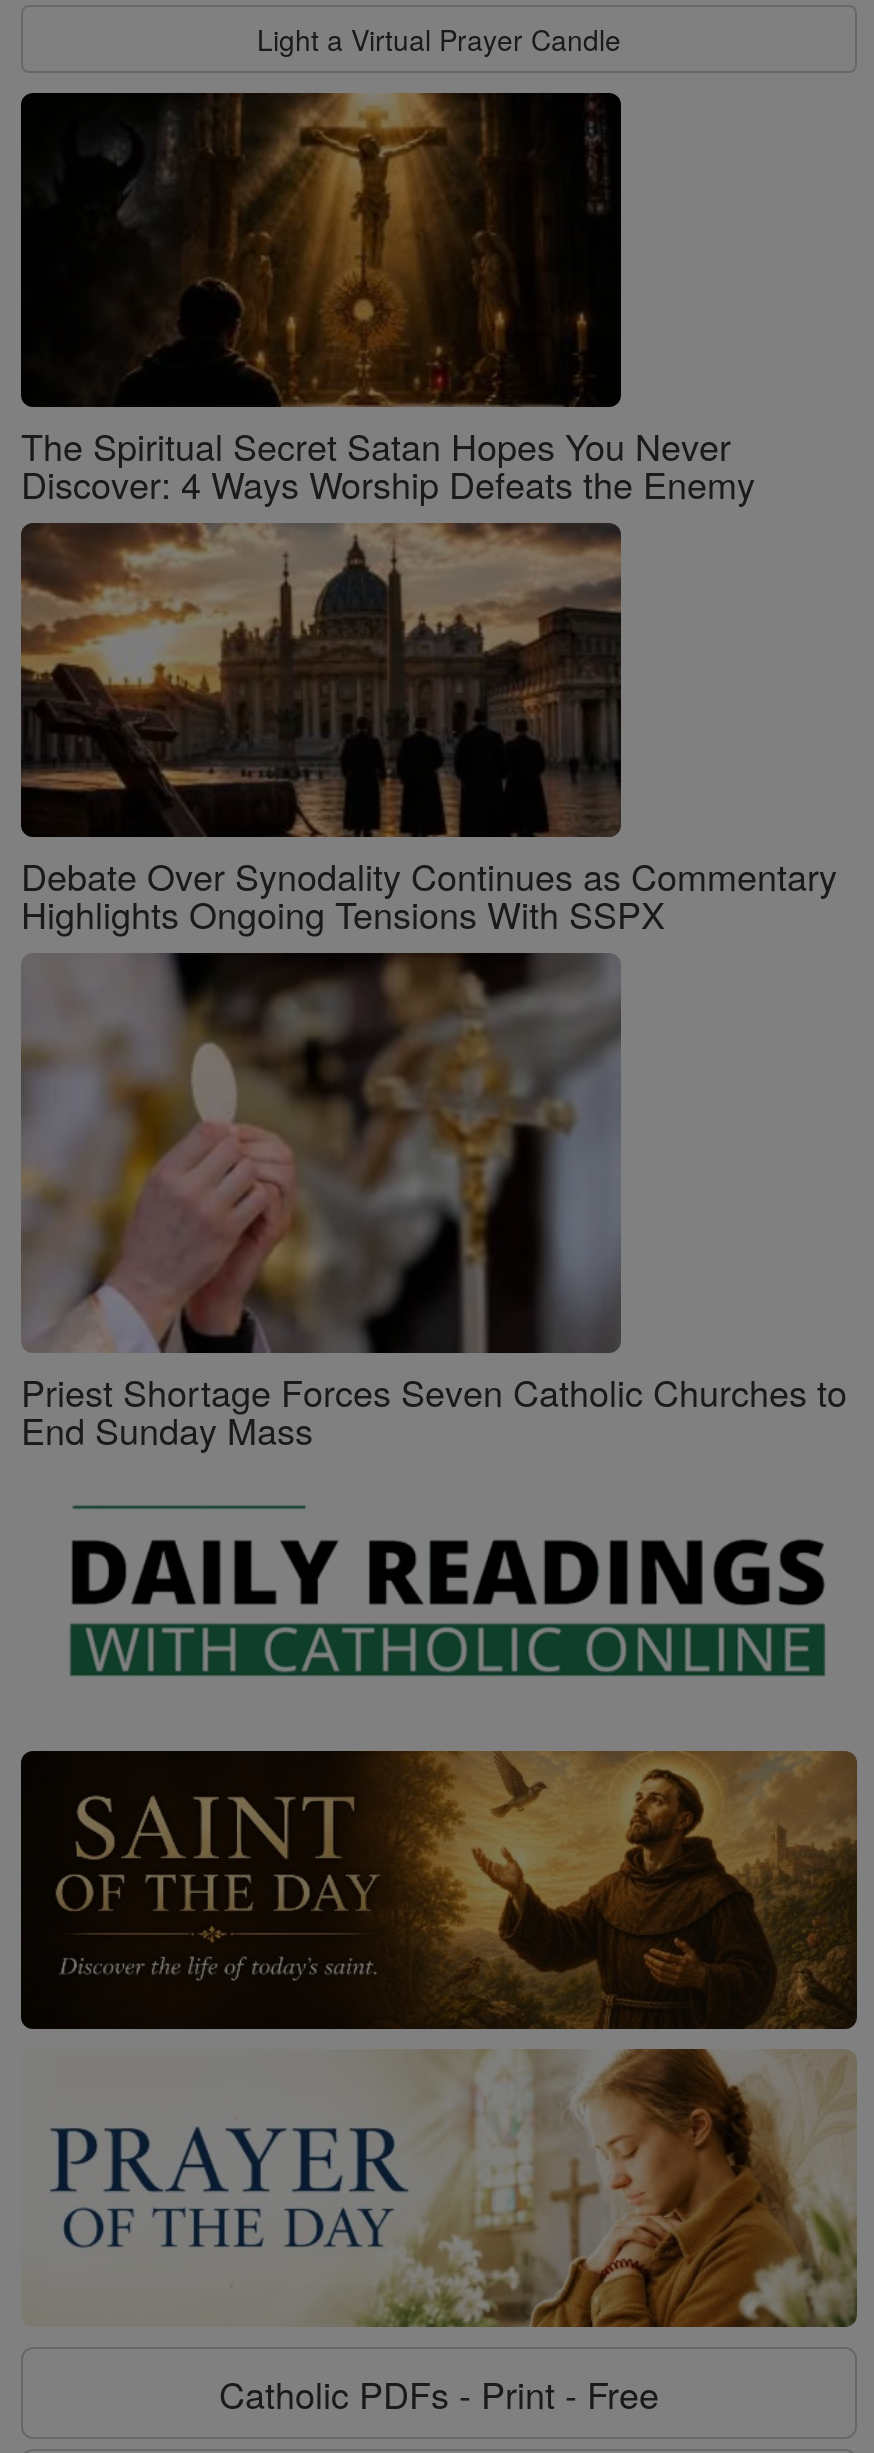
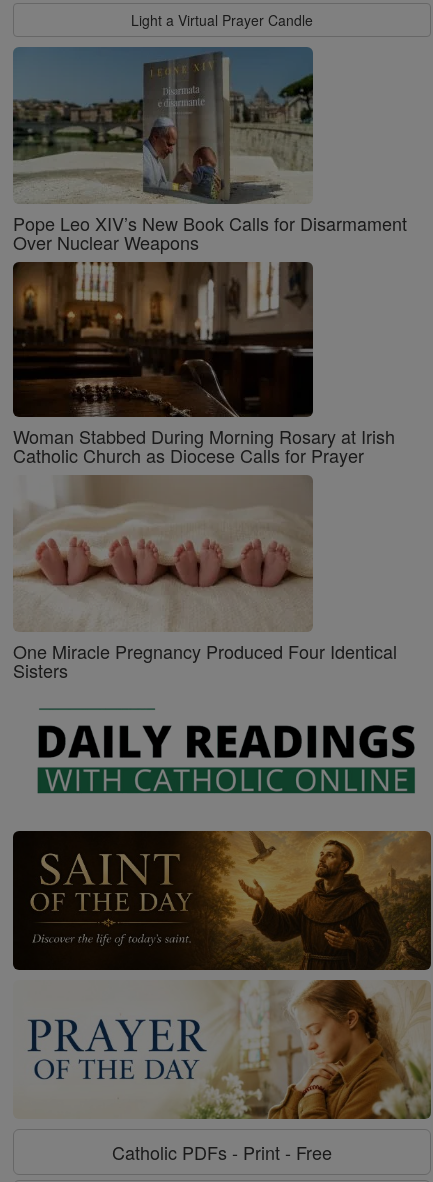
- [image]
+ [image]

- The Spiritual Secret Satan Hopes You Never
- Discover: 4 Ways Worship Defeats the Enemy
+ Pope Leo XIV’s New Book Calls for Disarmament
+ Over Nuclear Weapons

- [image]
+ [image]

- Debate Over Synodality Continues as Commentary
- Highlights Ongoing Tensions With SSPX
+ Woman Stabbed During Morning Rosary at Irish
+ Catholic Church as Diocese Calls for Prayer

- [image]
+ [image]

- Priest Shortage Forces Seven Catholic Churches to
- End Sunday Mass
+ One Miracle Pregnancy Produced Four Identical
+ Sisters
